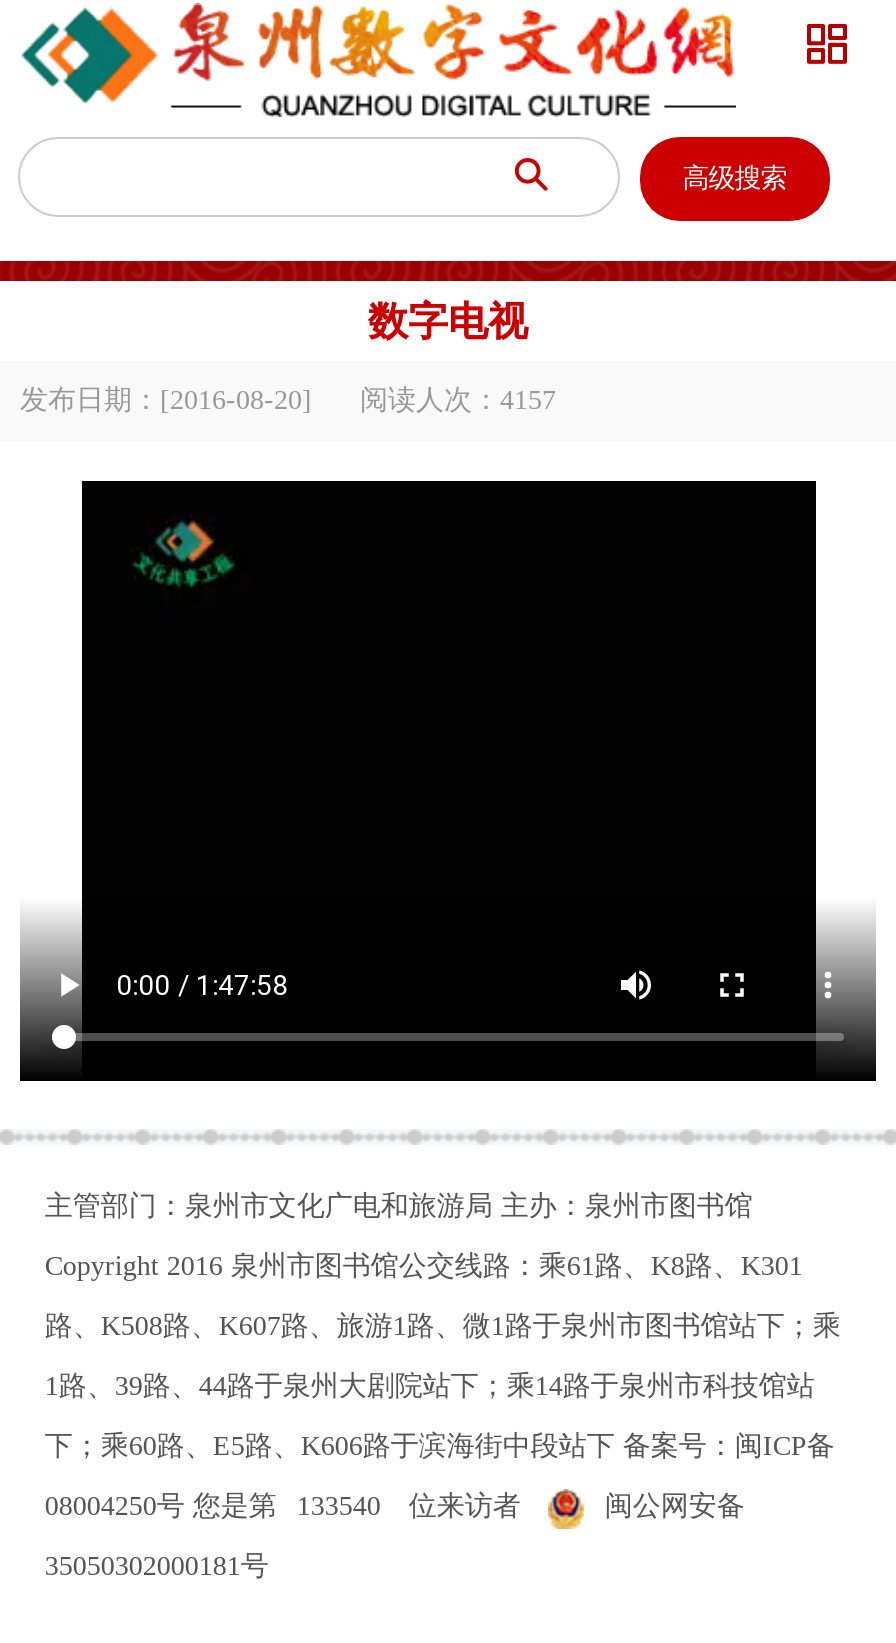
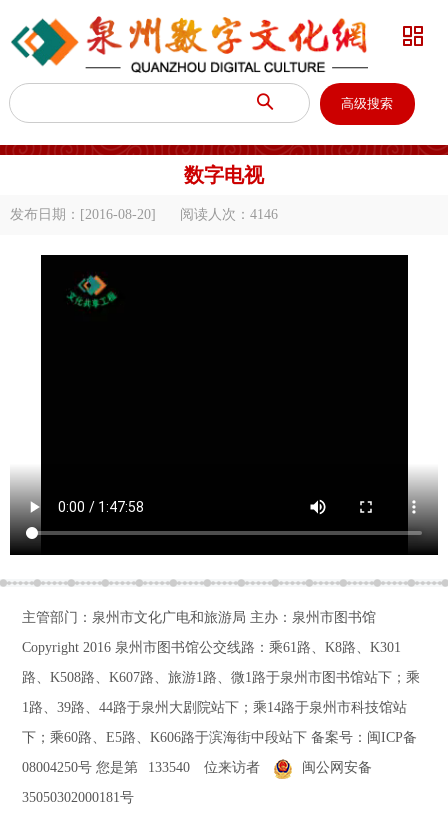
- 发布日期：[2016-08-20] 阅读人次：4157
+ 发布日期：[2016-08-20] 阅读人次：4146
